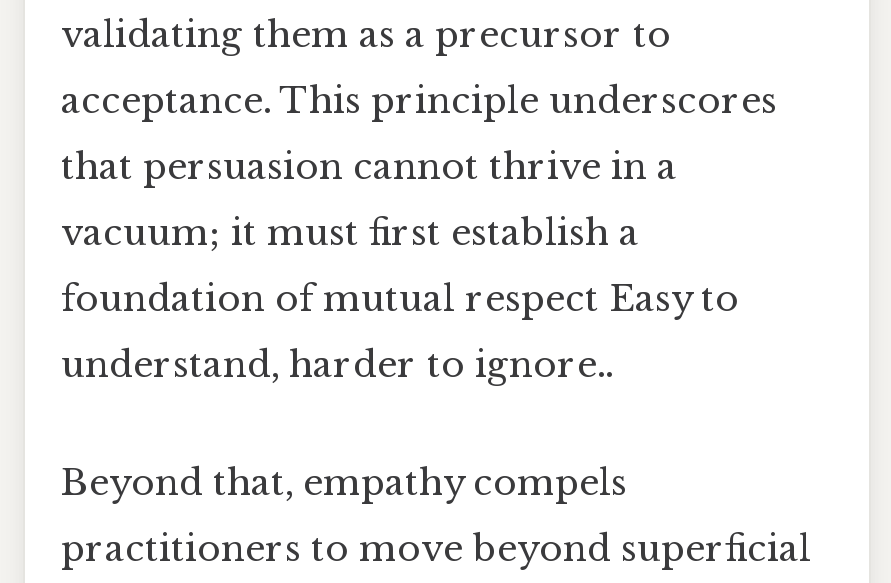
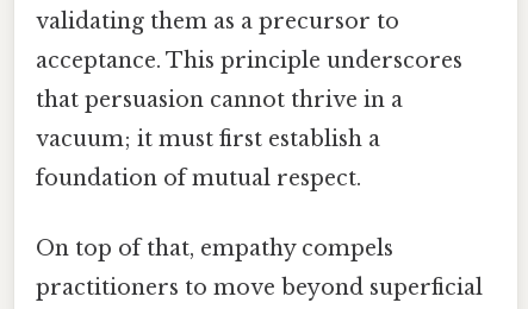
- foundation of mutual respect Easy to
- understand, harder to ignore..
- Beyond that, empathy compels
+ foundation of mutual respect.
+ On top of that, empathy compels
